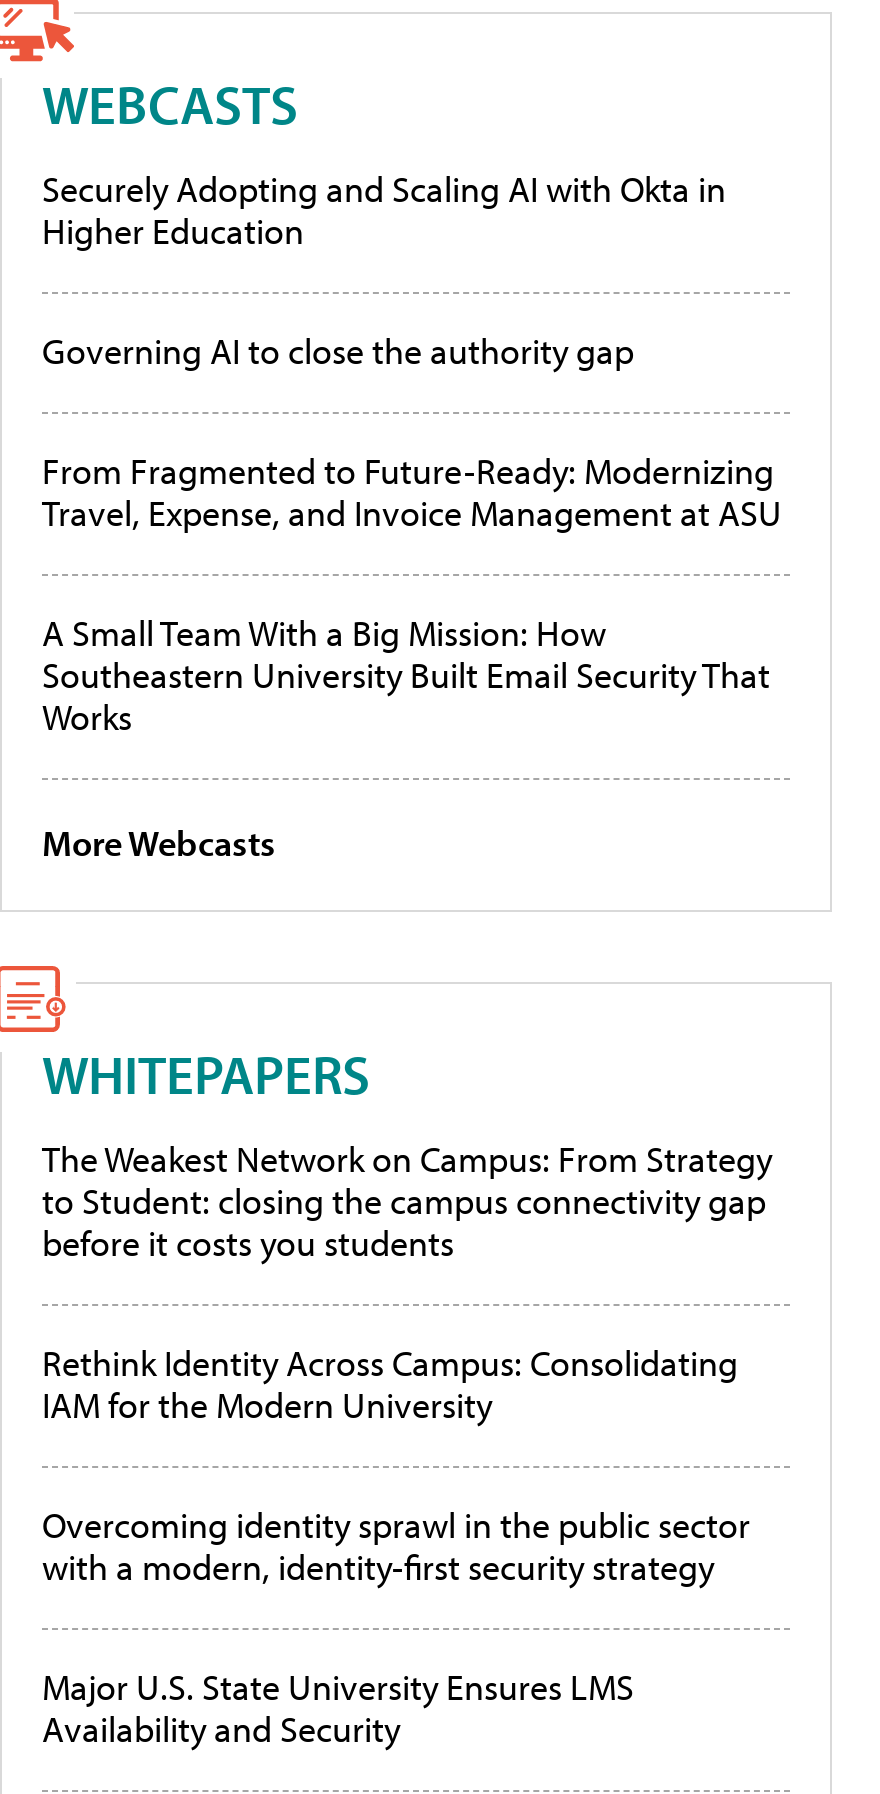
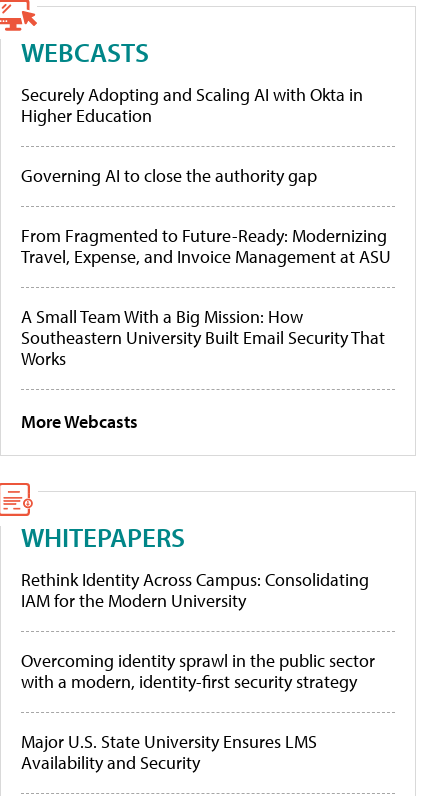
- The Weakest Network on Campus: From Strategy
- to Student: closing the campus connectivity gap
- before it costs you students
